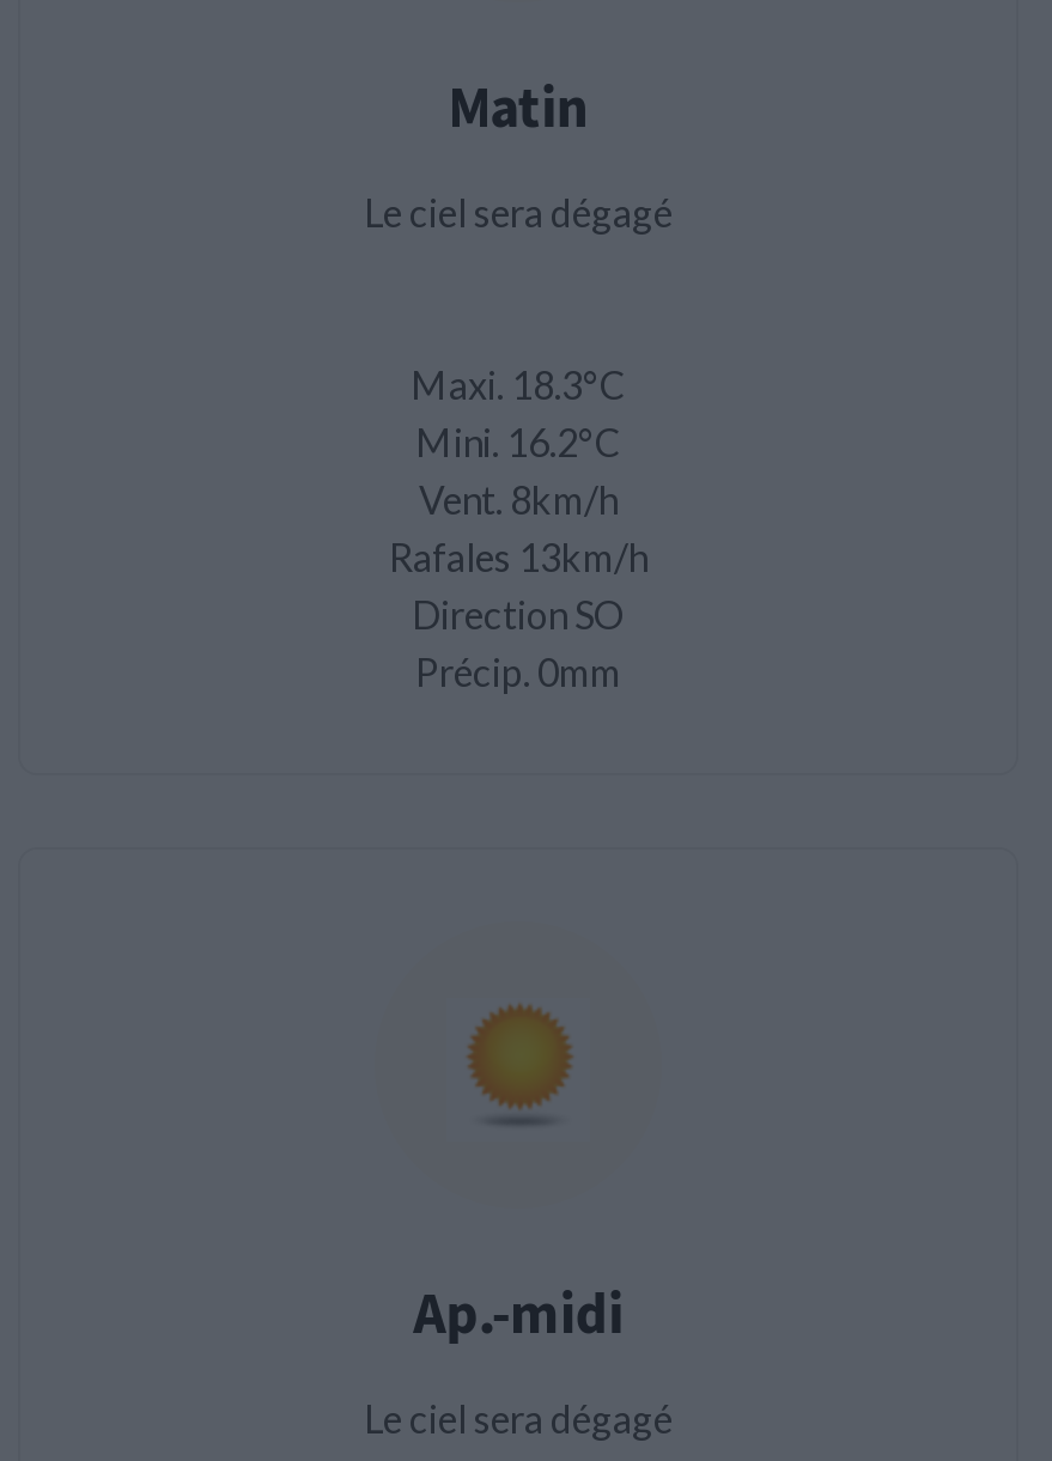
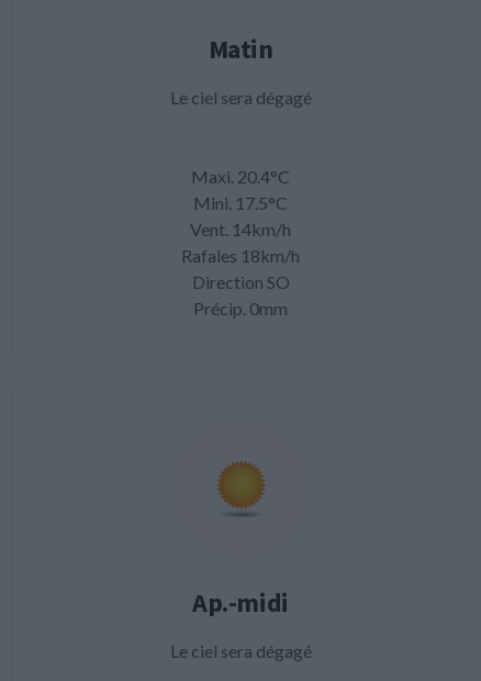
- Maxi. 18.3°C
+ Maxi. 20.4°C

- Mini. 16.2°C
+ Mini. 17.5°C

- Vent. 8km/h
+ Vent. 14km/h

- Rafales 13km/h
+ Rafales 18km/h
